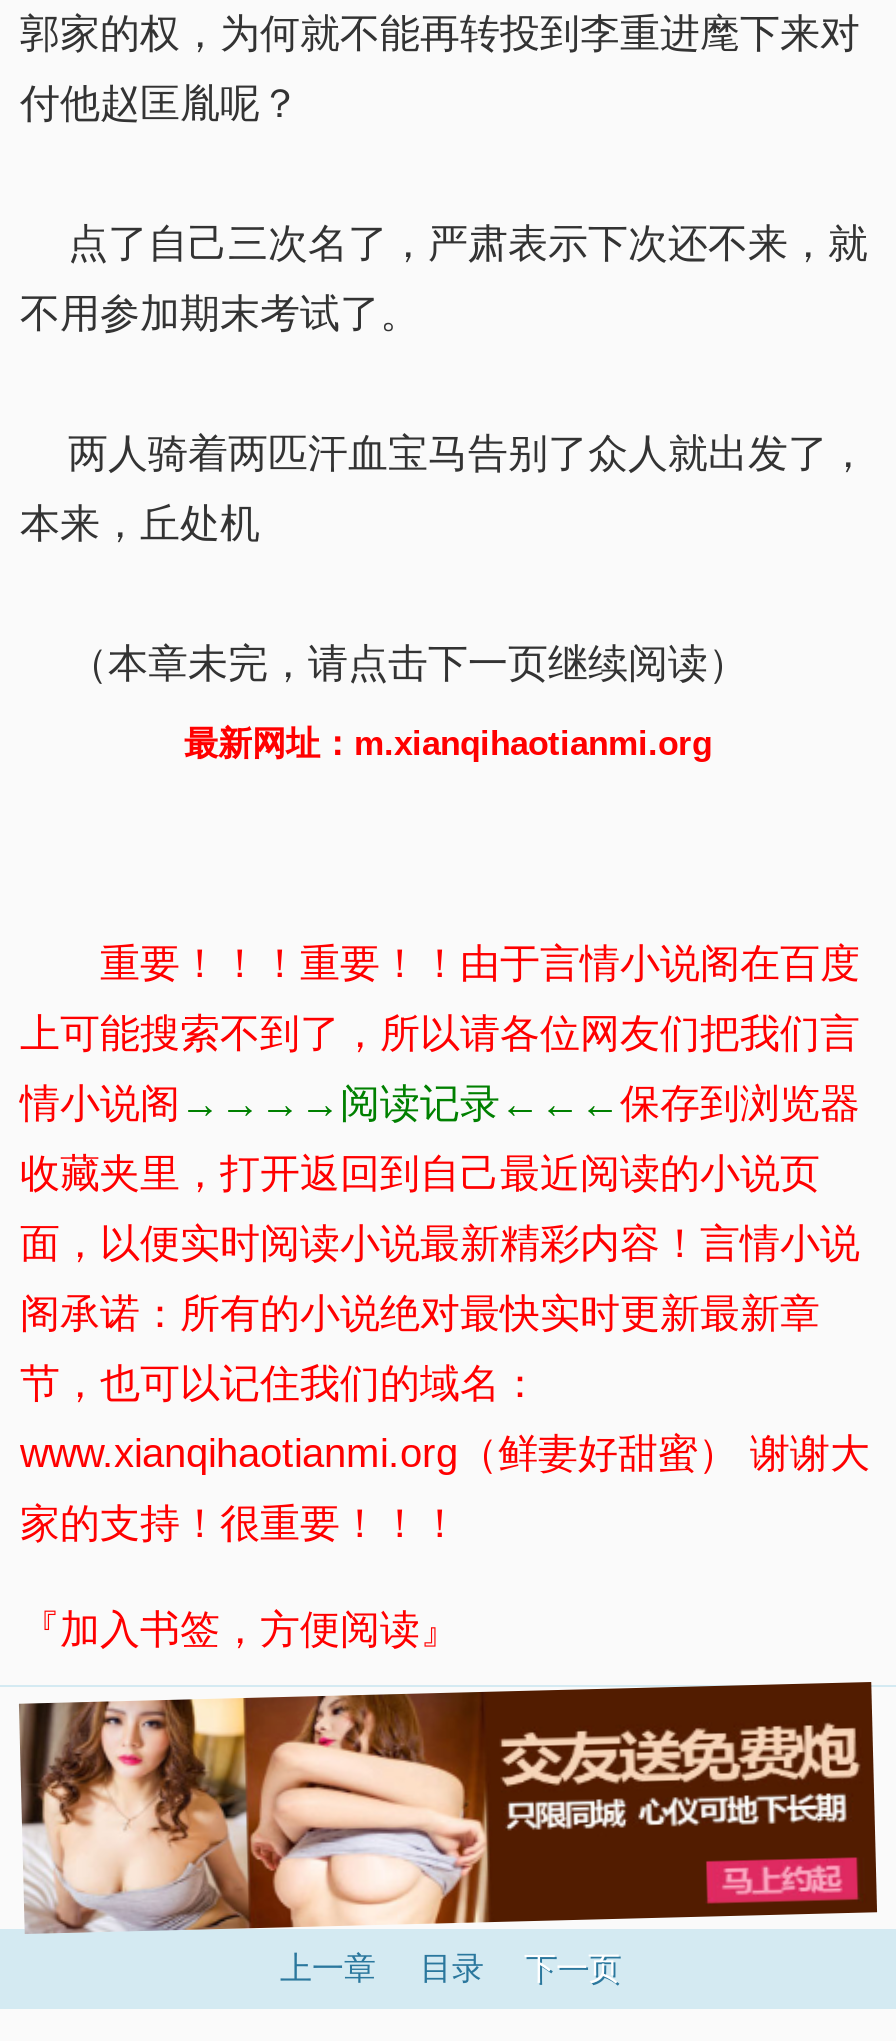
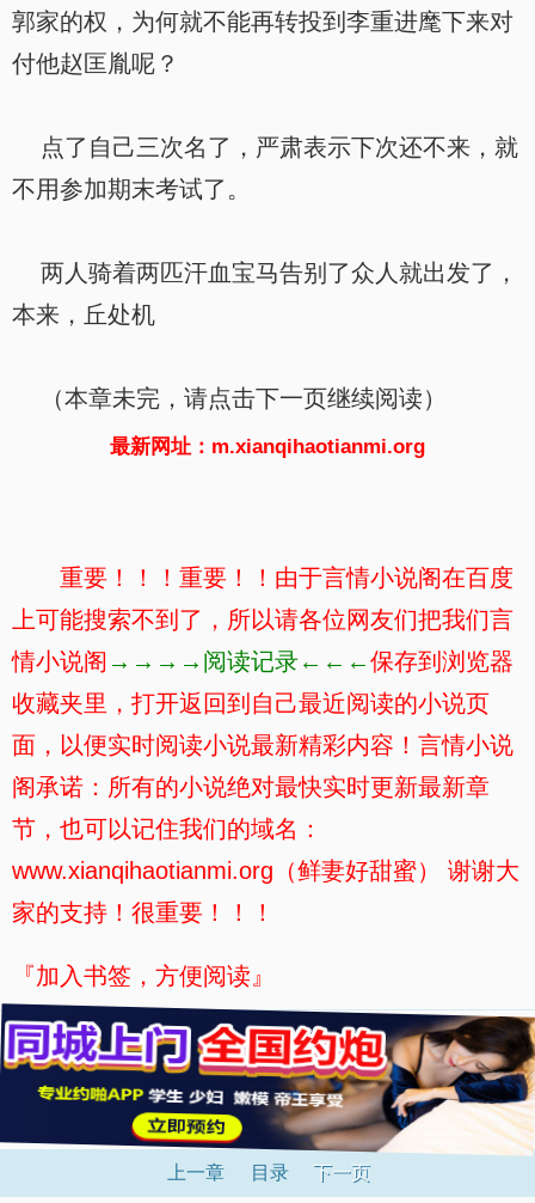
- [image]
+ [image]
